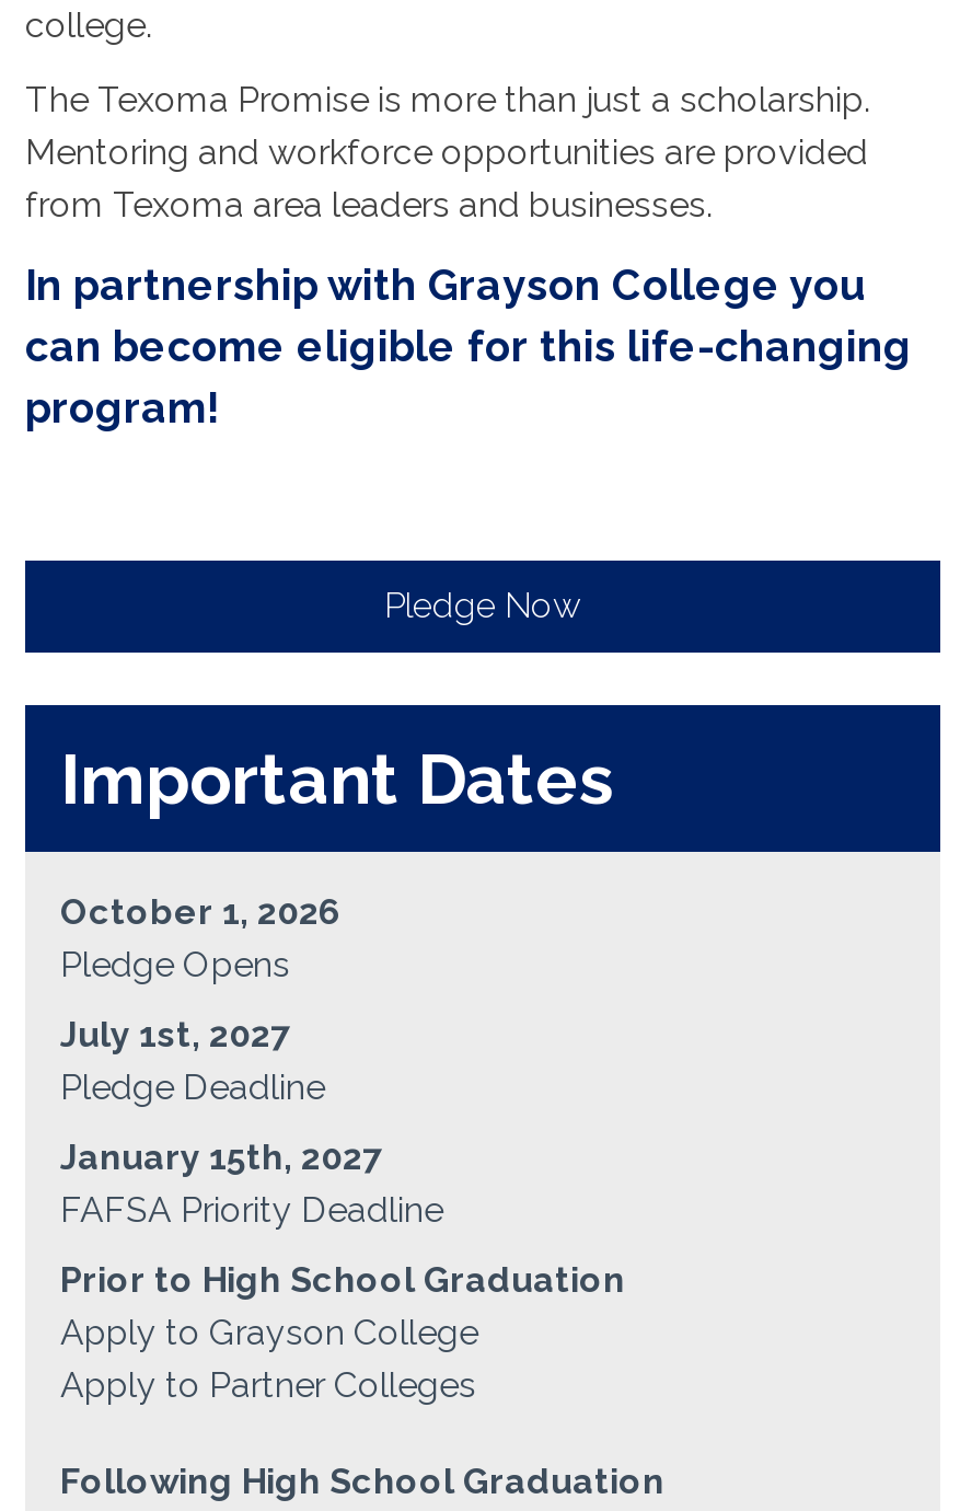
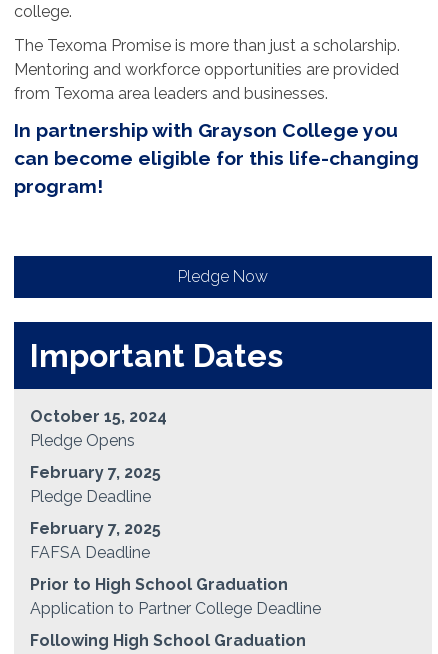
- October 1, 2026
+ October 15, 2024

- July 1st, 2027
+ February 7, 2025

- January 15th, 2027
- FAFSA Priority Deadline
+ February 7, 2025
+ FAFSA Deadline

- Apply to Grayson College
- Apply to Partner Colleges
+ Application to Partner College Deadline
